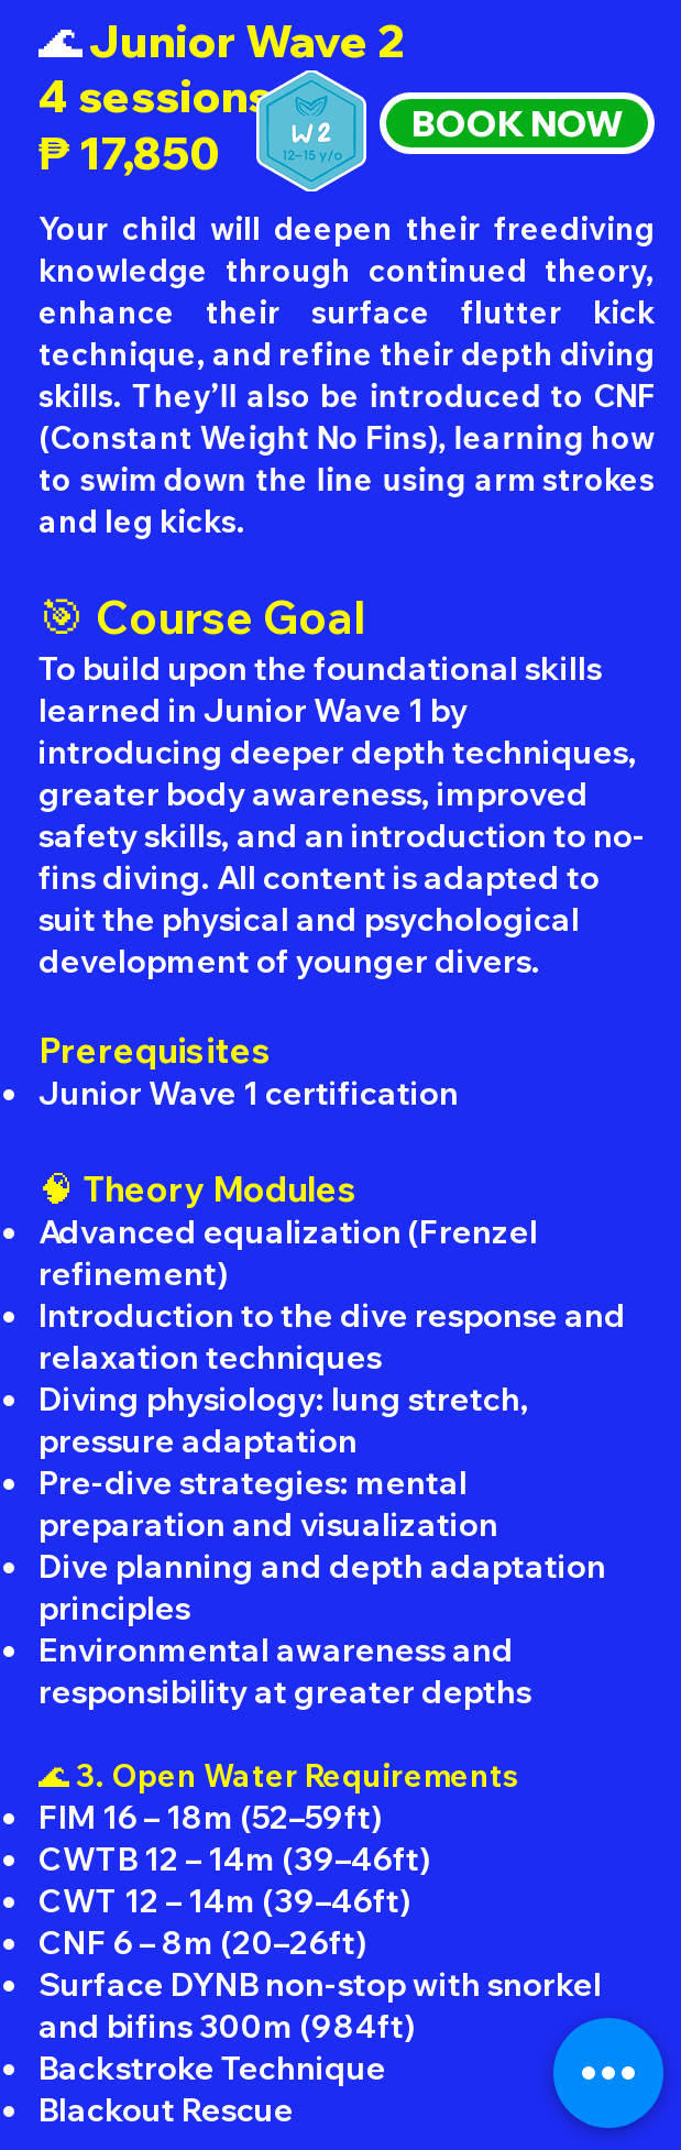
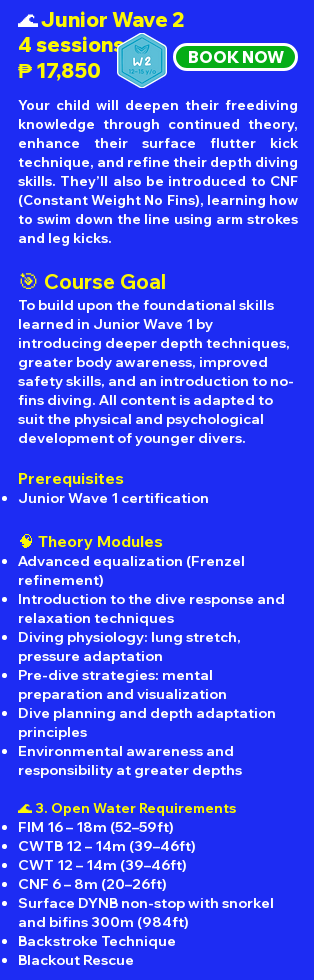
- [image]
